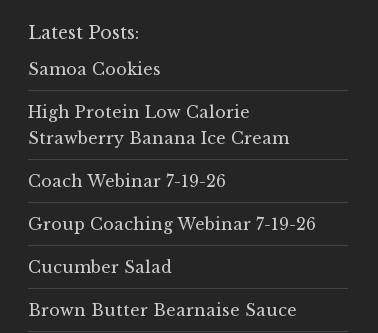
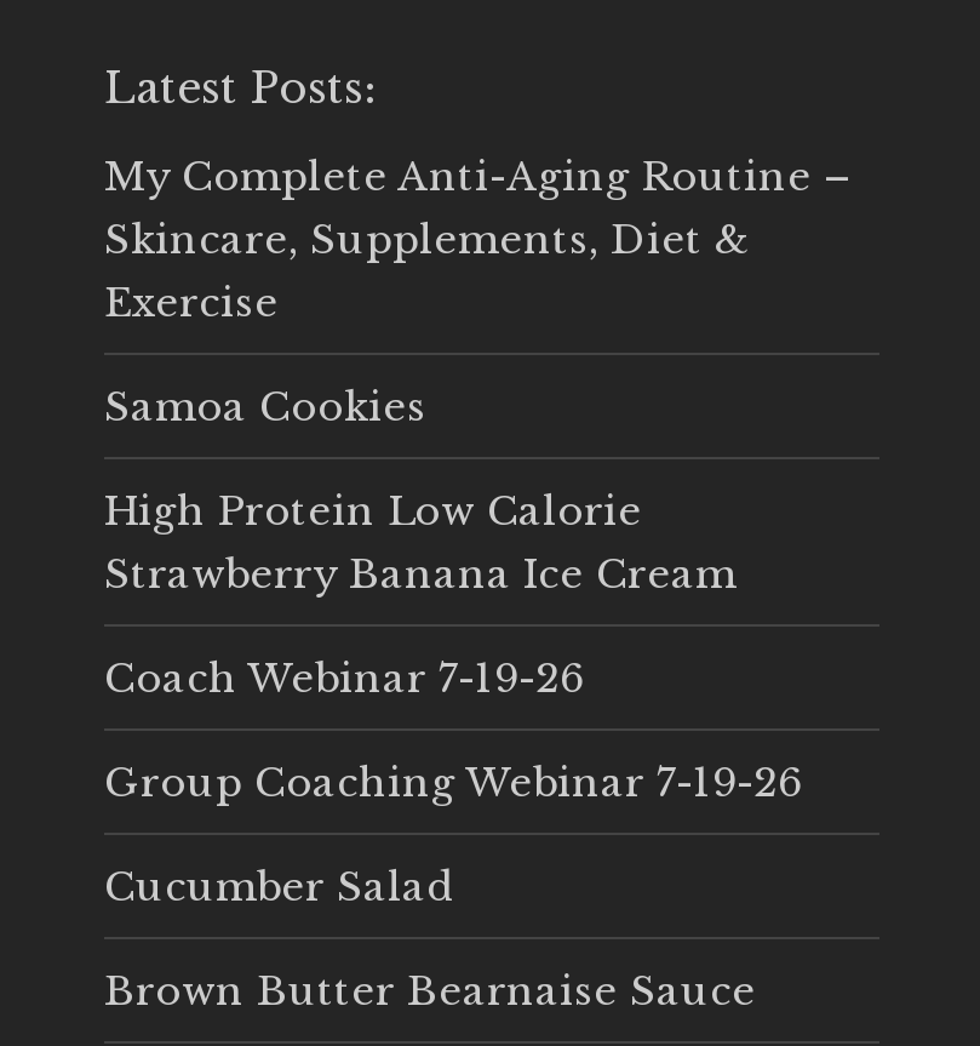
+ My Complete Anti-Aging Routine –
+ Skincare, Supplements, Diet &
+ Exercise
